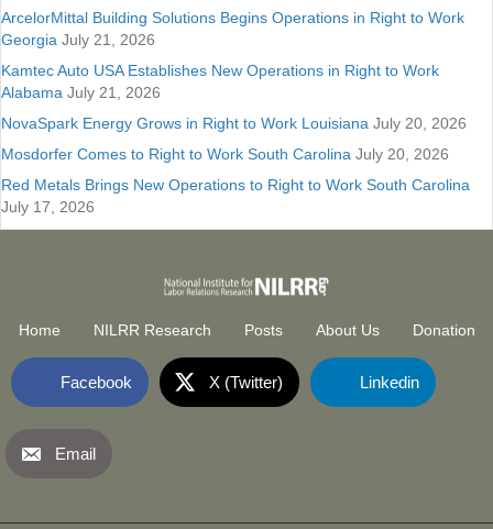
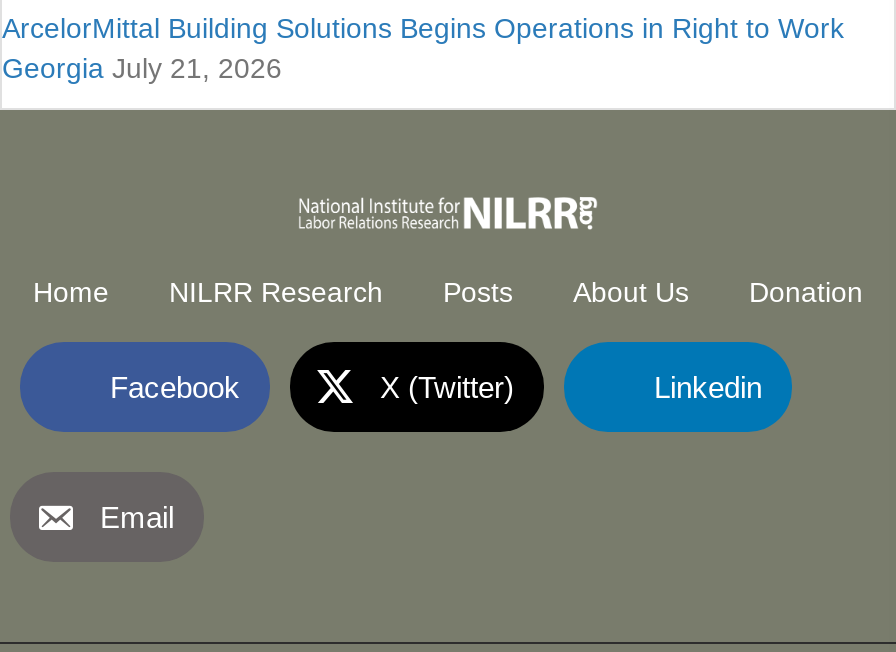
- Kamtec Auto USA Establishes New Operations in Right to Work
- Alabama July 21, 2026
- NovaSpark Energy Grows in Right to Work Louisiana July 20, 2026
- Mosdorfer Comes to Right to Work South Carolina July 20, 2026
- Red Metals Brings New Operations to Right to Work South Carolina
- July 17, 2026
